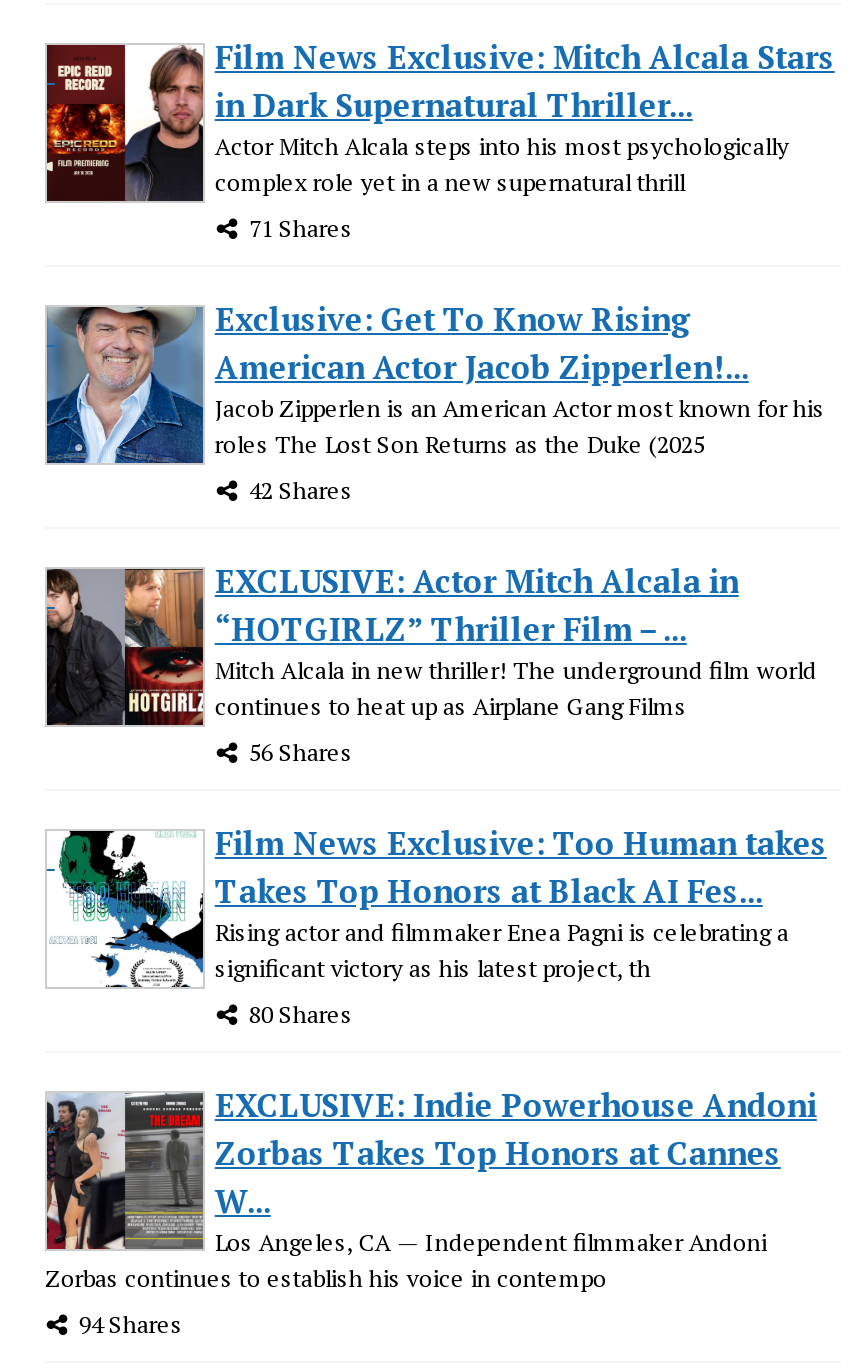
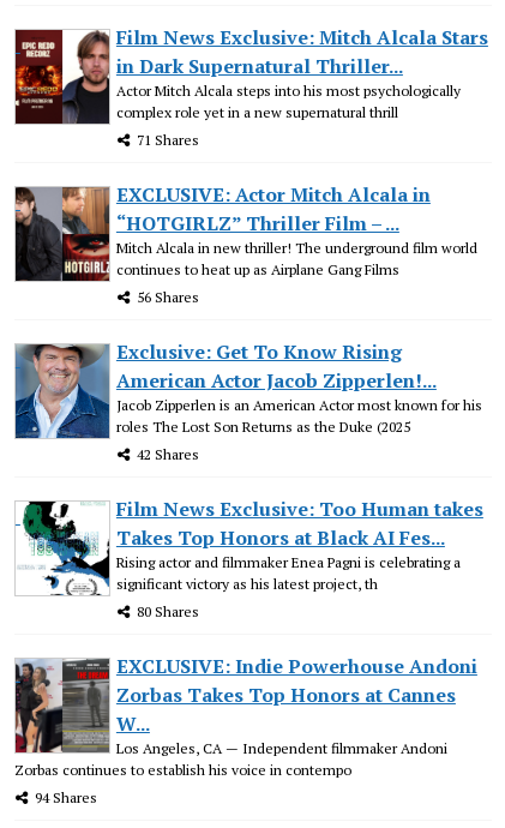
moved down: [image] | Exclusive: Get To Know Rising | American Actor Jacob Zipperlen!... | Jacob Zipperlen is an American Actor most known for his | roles The Lost Son Returns as the Duke (2025 | 42 Shares

moved up: [image] | EXCLUSIVE: Actor Mitch Alcala in | “HOTGIRLZ” Thriller Film – ... | Mitch Alcala in new thriller! The underground film world | continues to heat up as Airplane Gang Films | 56 Shares
